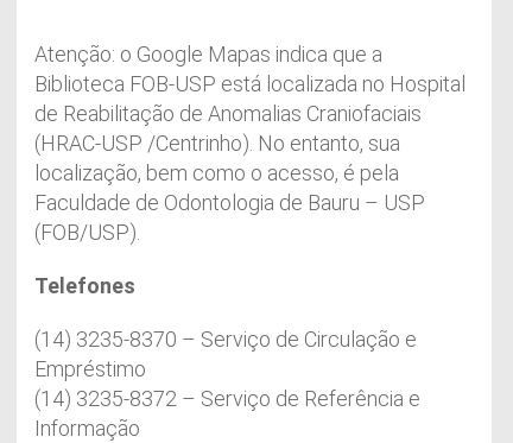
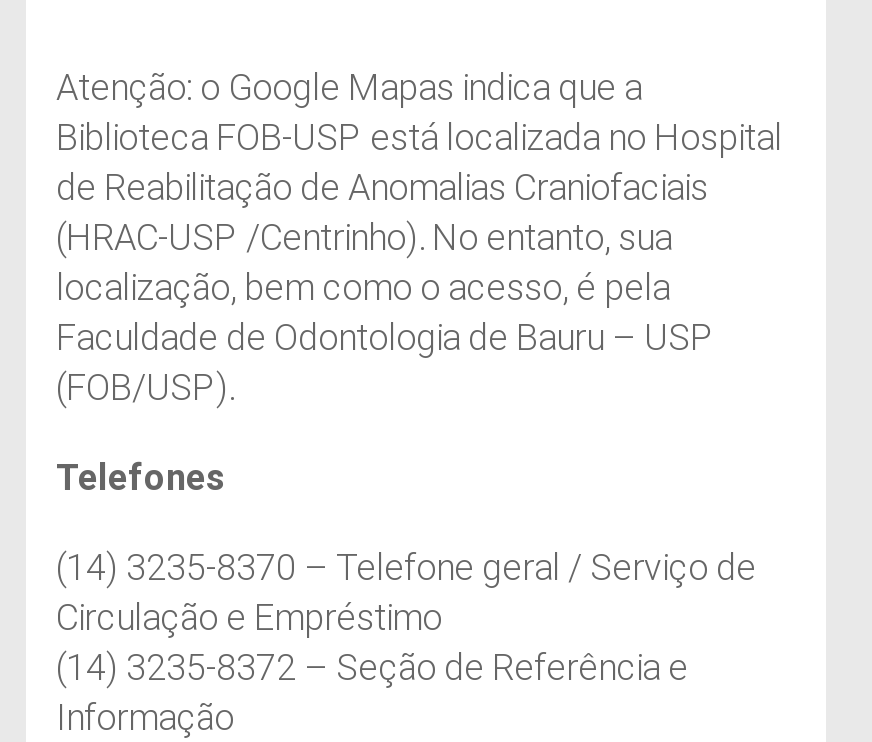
- (14) 3235-8370 – Serviço de Circulação e
- Empréstimo
- (14) 3235-8372 – Serviço de Referência e
+ (14) 3235-8370 – Telefone geral / Serviço de
+ Circulação e Empréstimo
+ (14) 3235-8372 – Seção de Referência e
